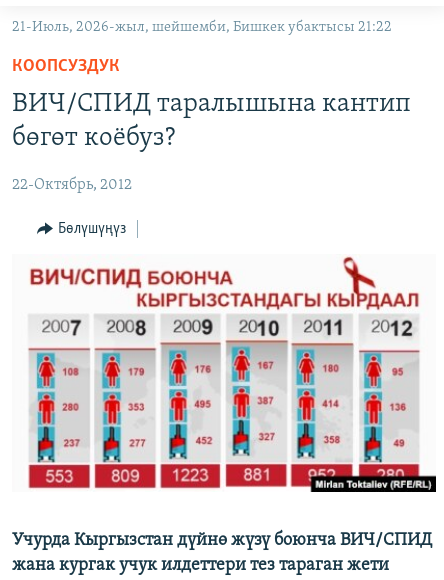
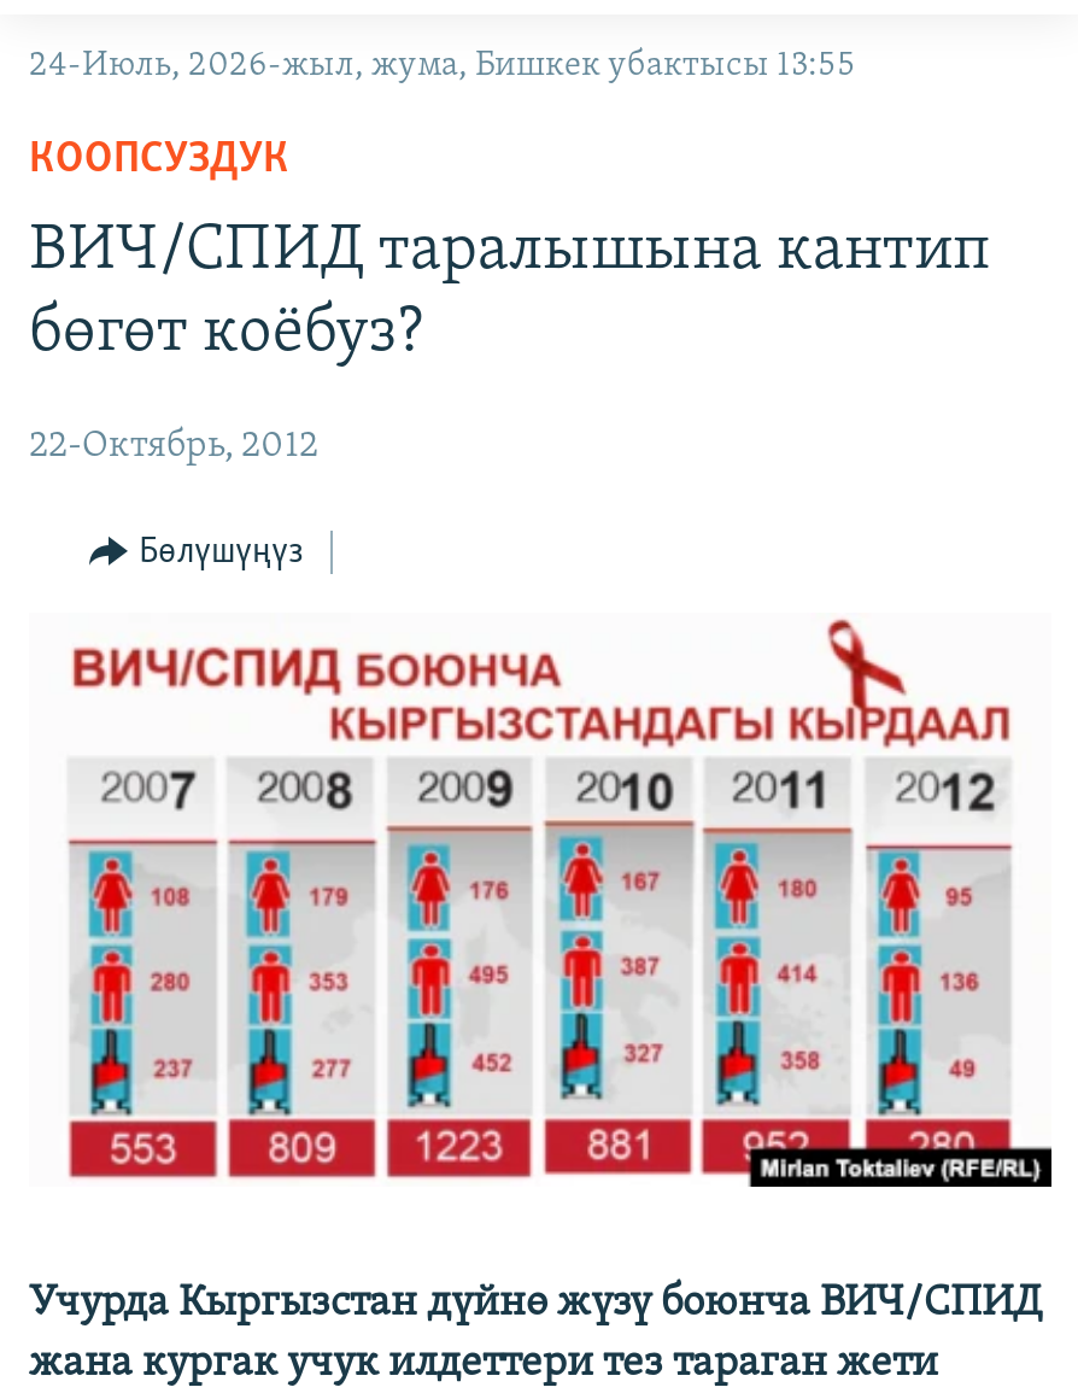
- 21-Июль, 2026-жыл, шейшемби, Бишкек убактысы 21:22
+ 24-Июль, 2026-жыл, жума, Бишкек убактысы 13:55
